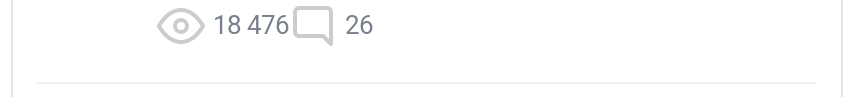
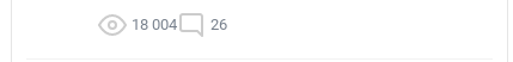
- 18 476 26
+ 18 004 26
